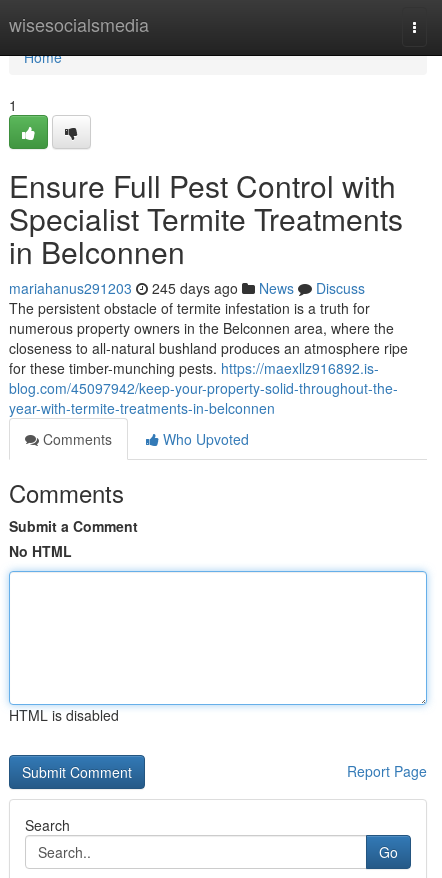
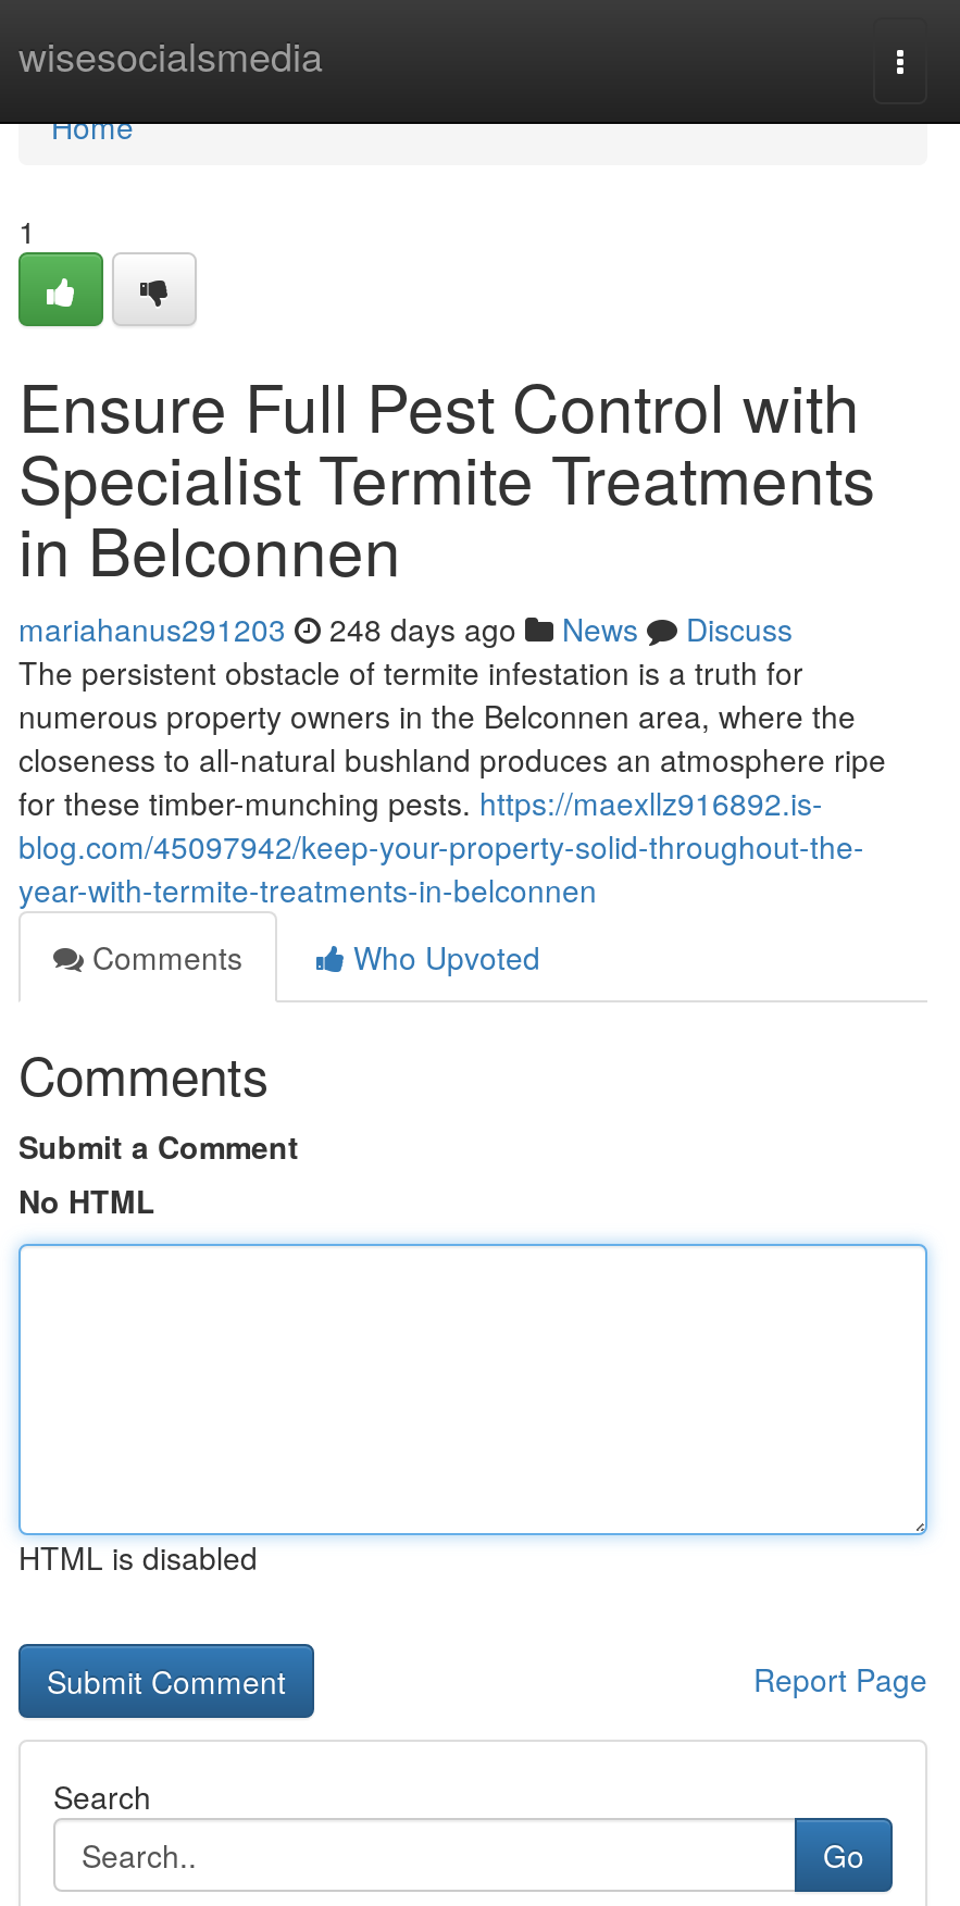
- mariahanus291203 245 days ago News Discuss
+ mariahanus291203 248 days ago News Discuss
